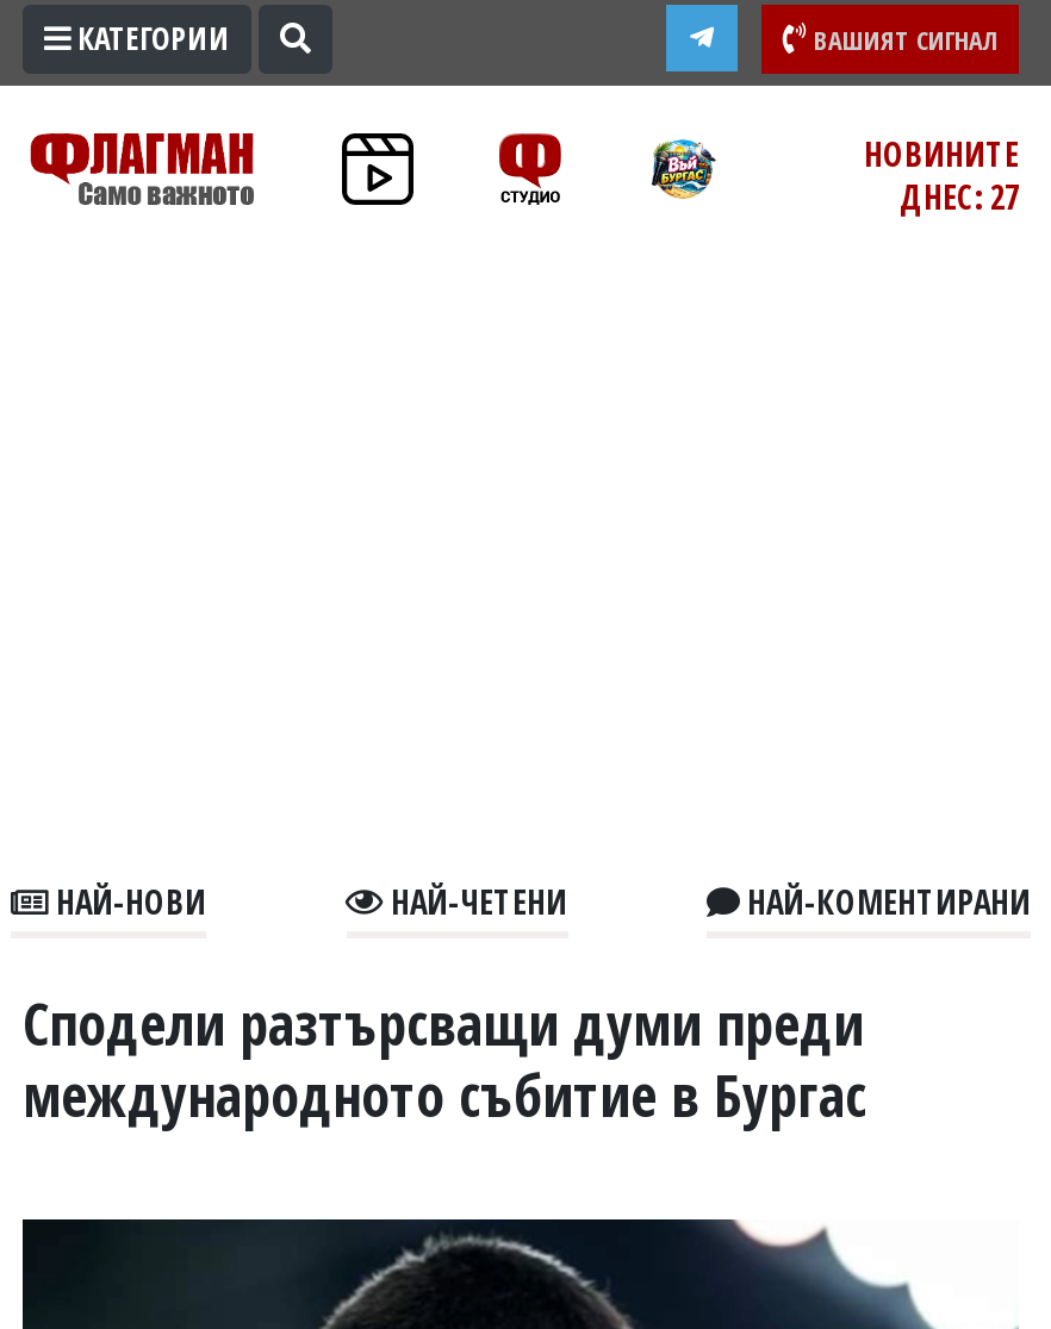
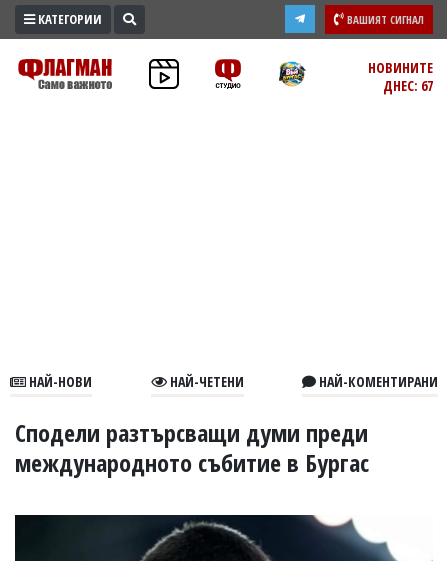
- ДНЕС: 27
+ ДНЕС: 67
